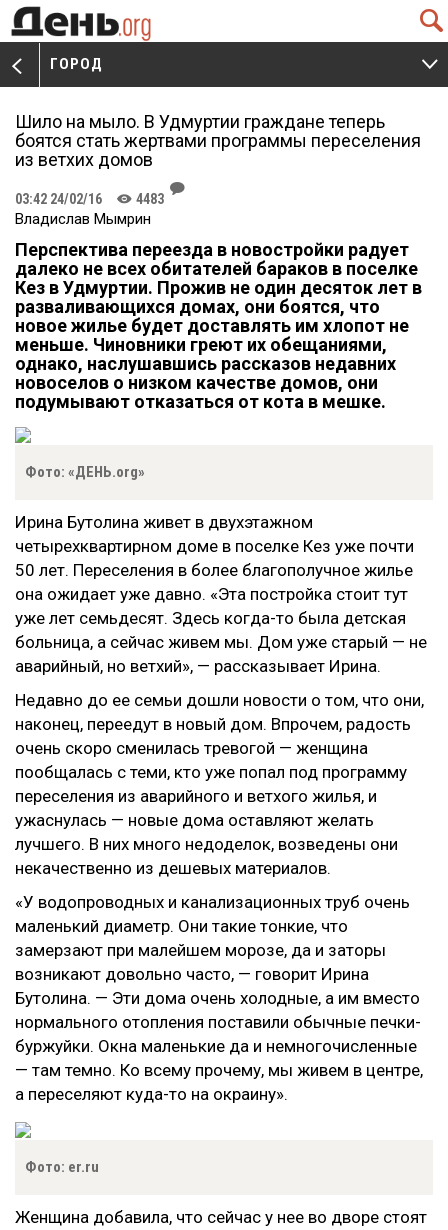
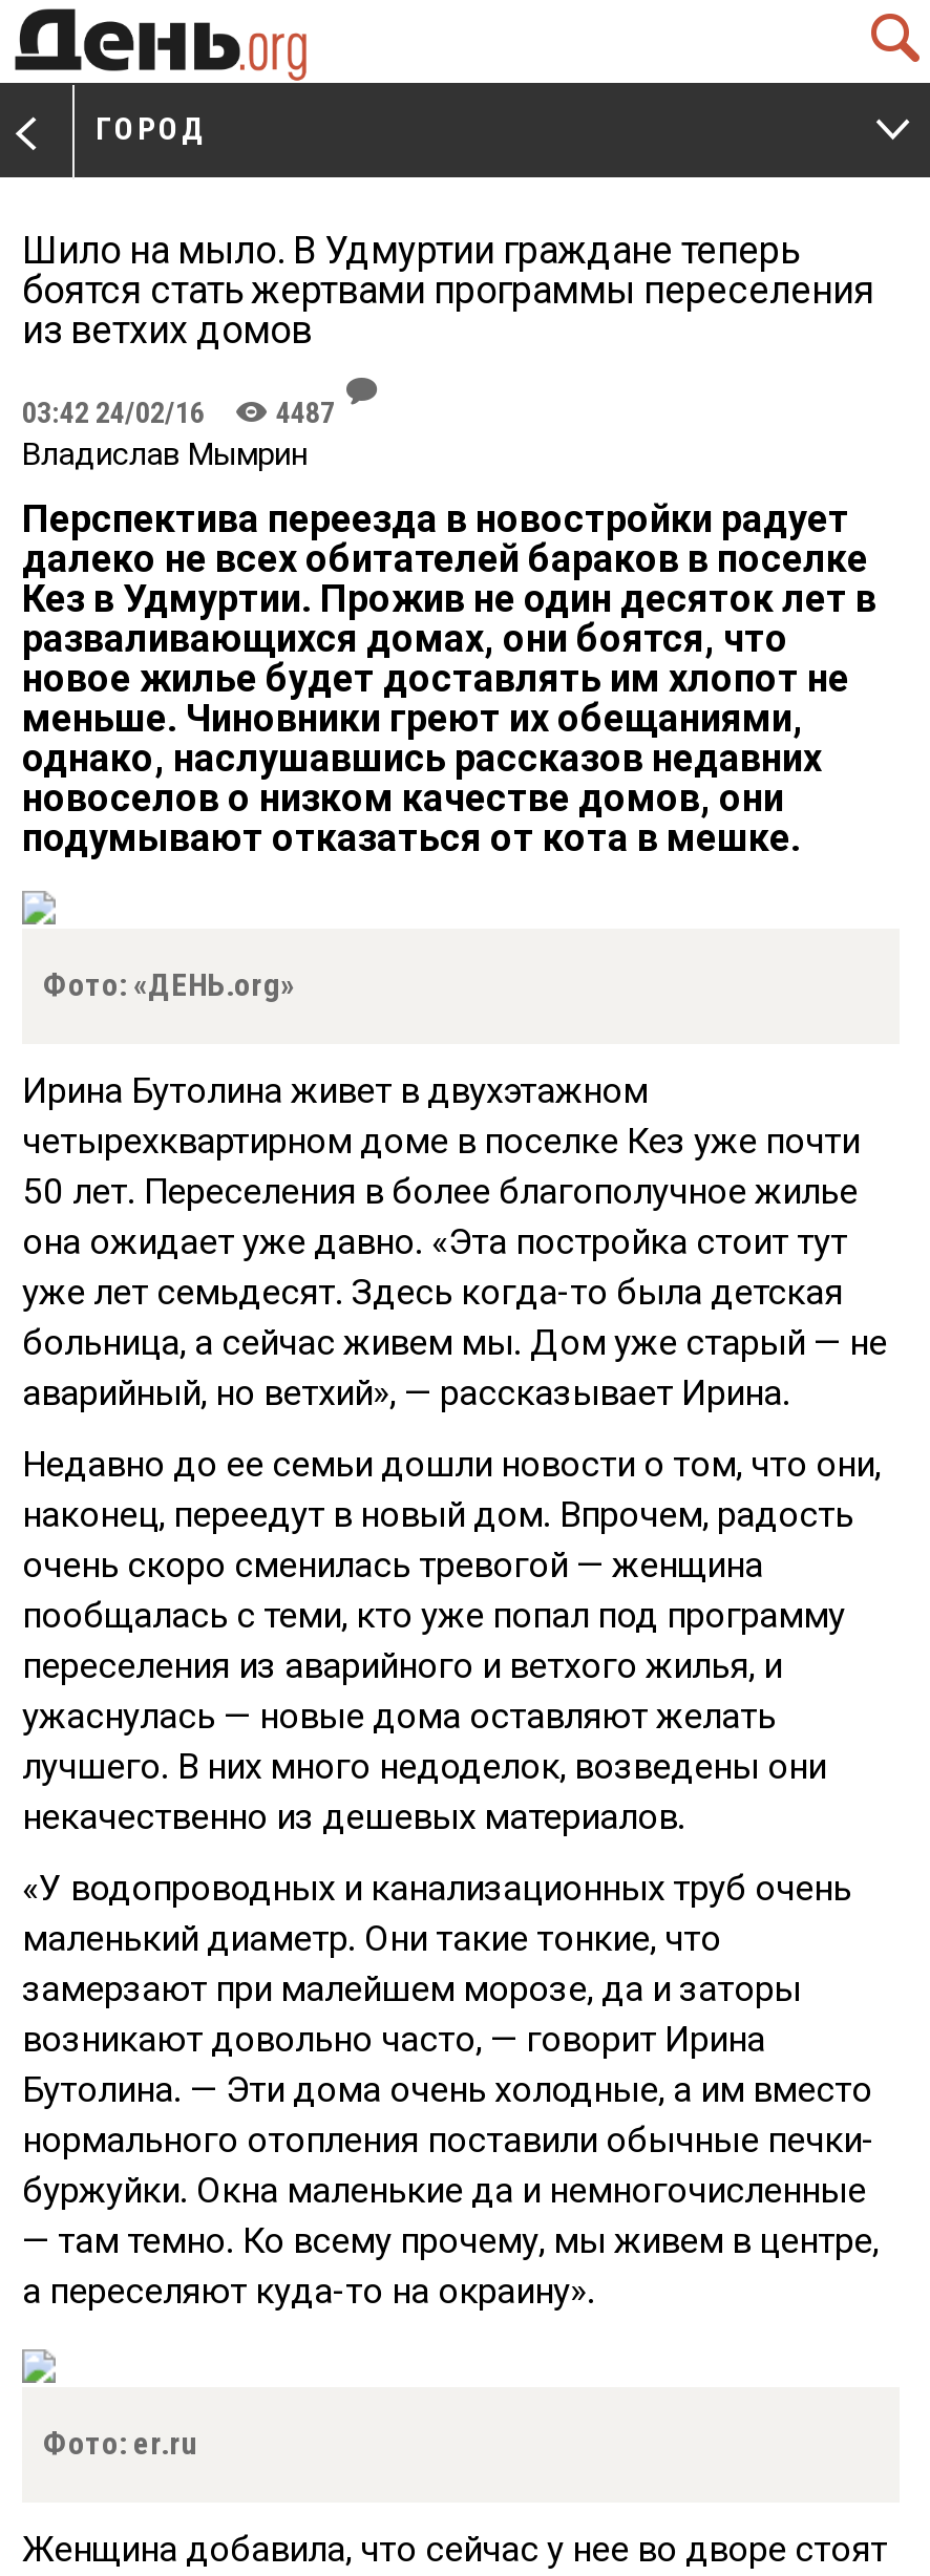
- 03:42 24/02/16 K 4483
+ 03:42 24/02/16 K 4487
